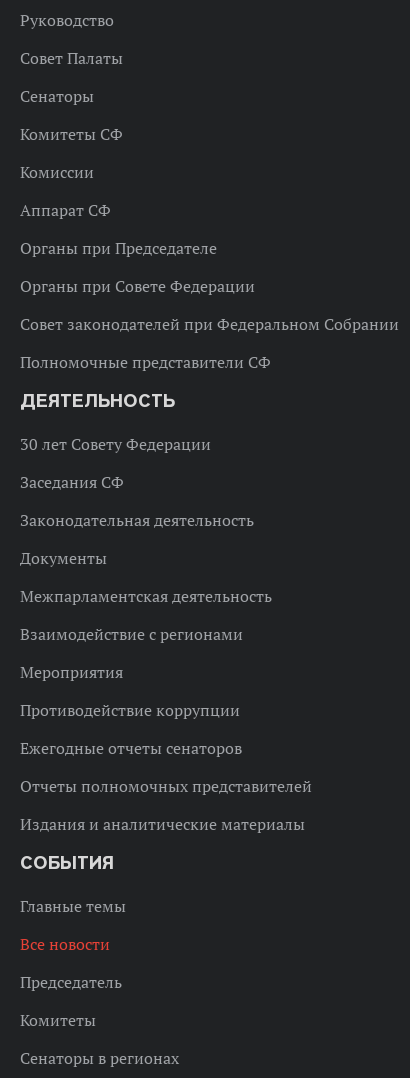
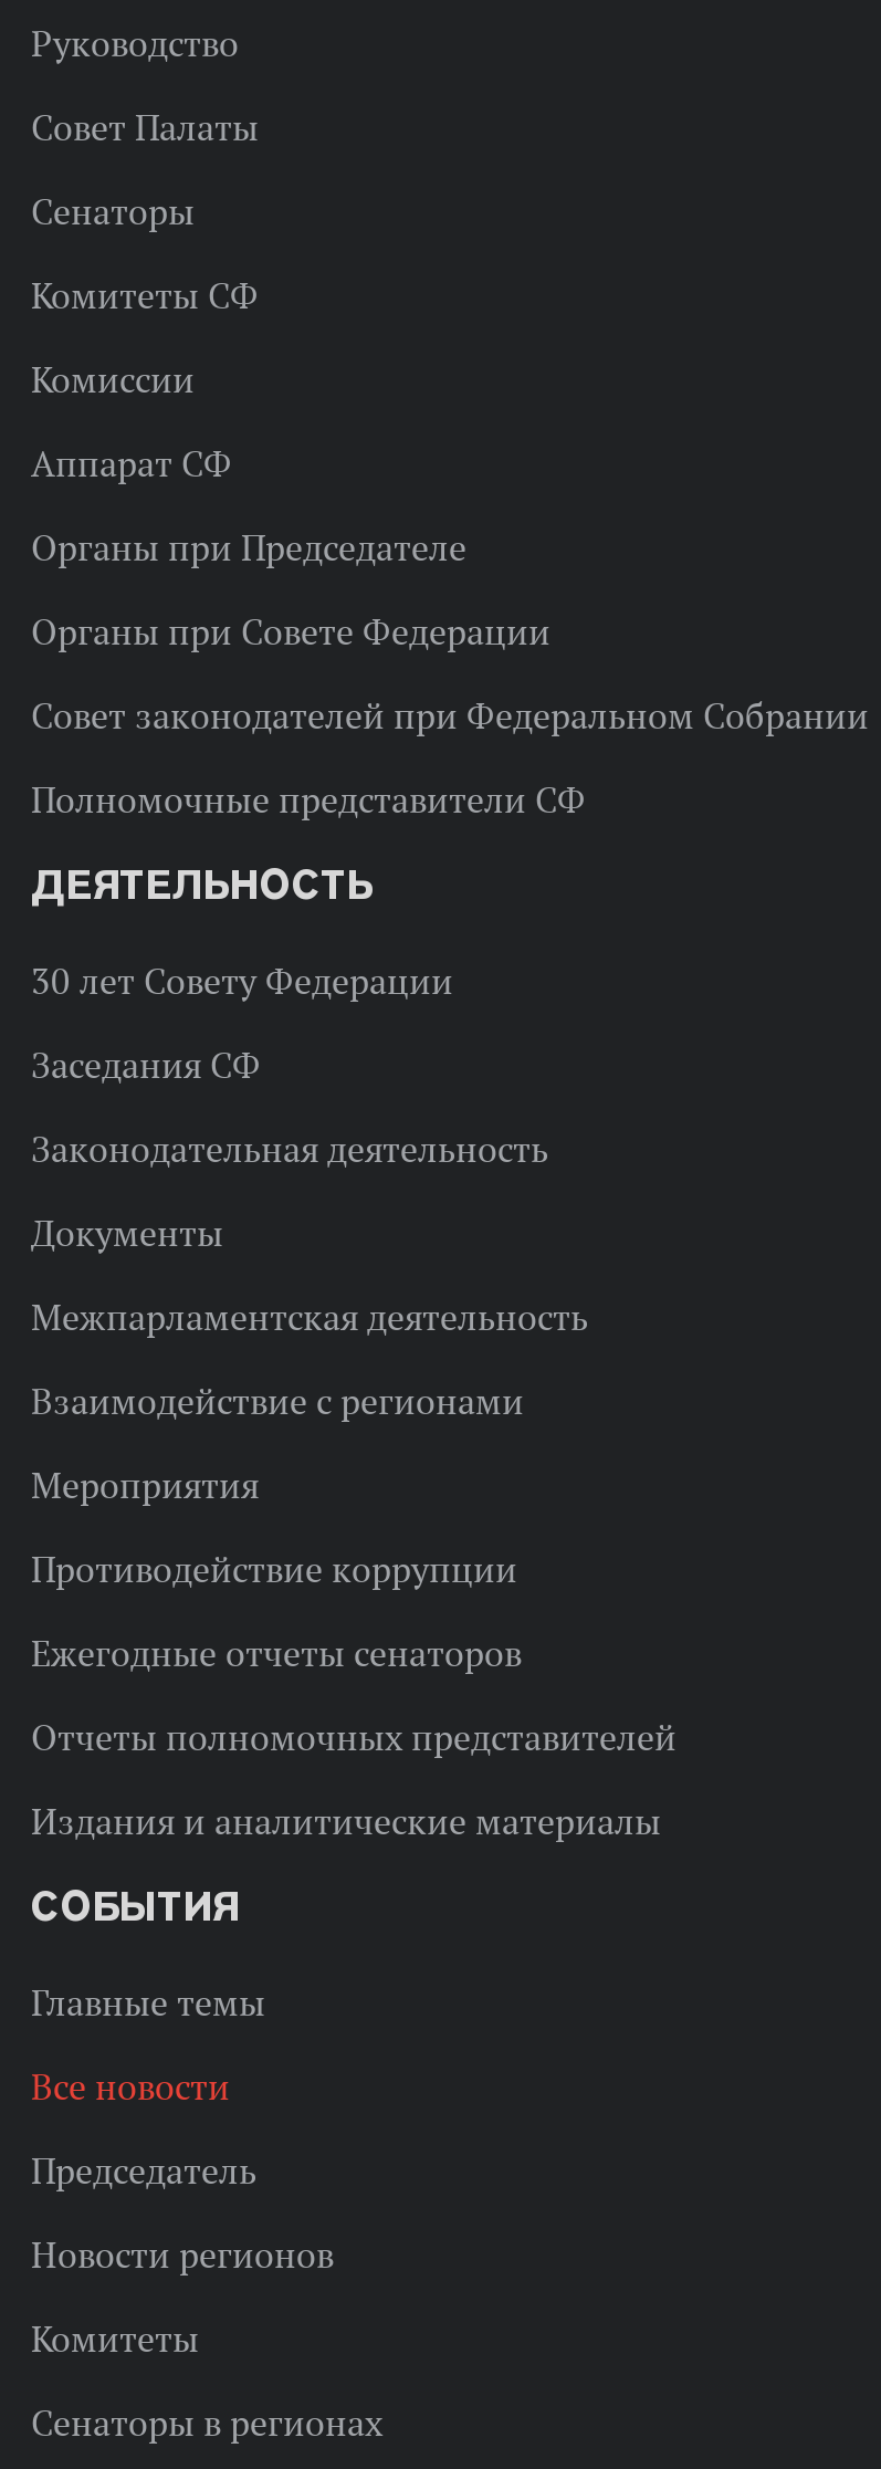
+ Новости регионов
